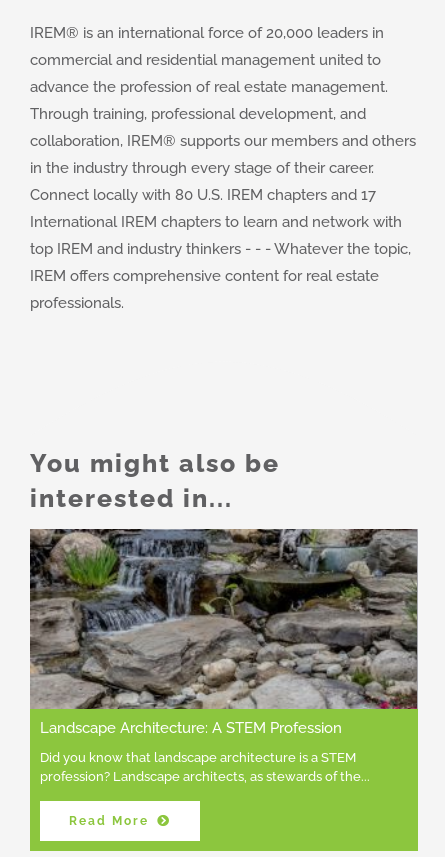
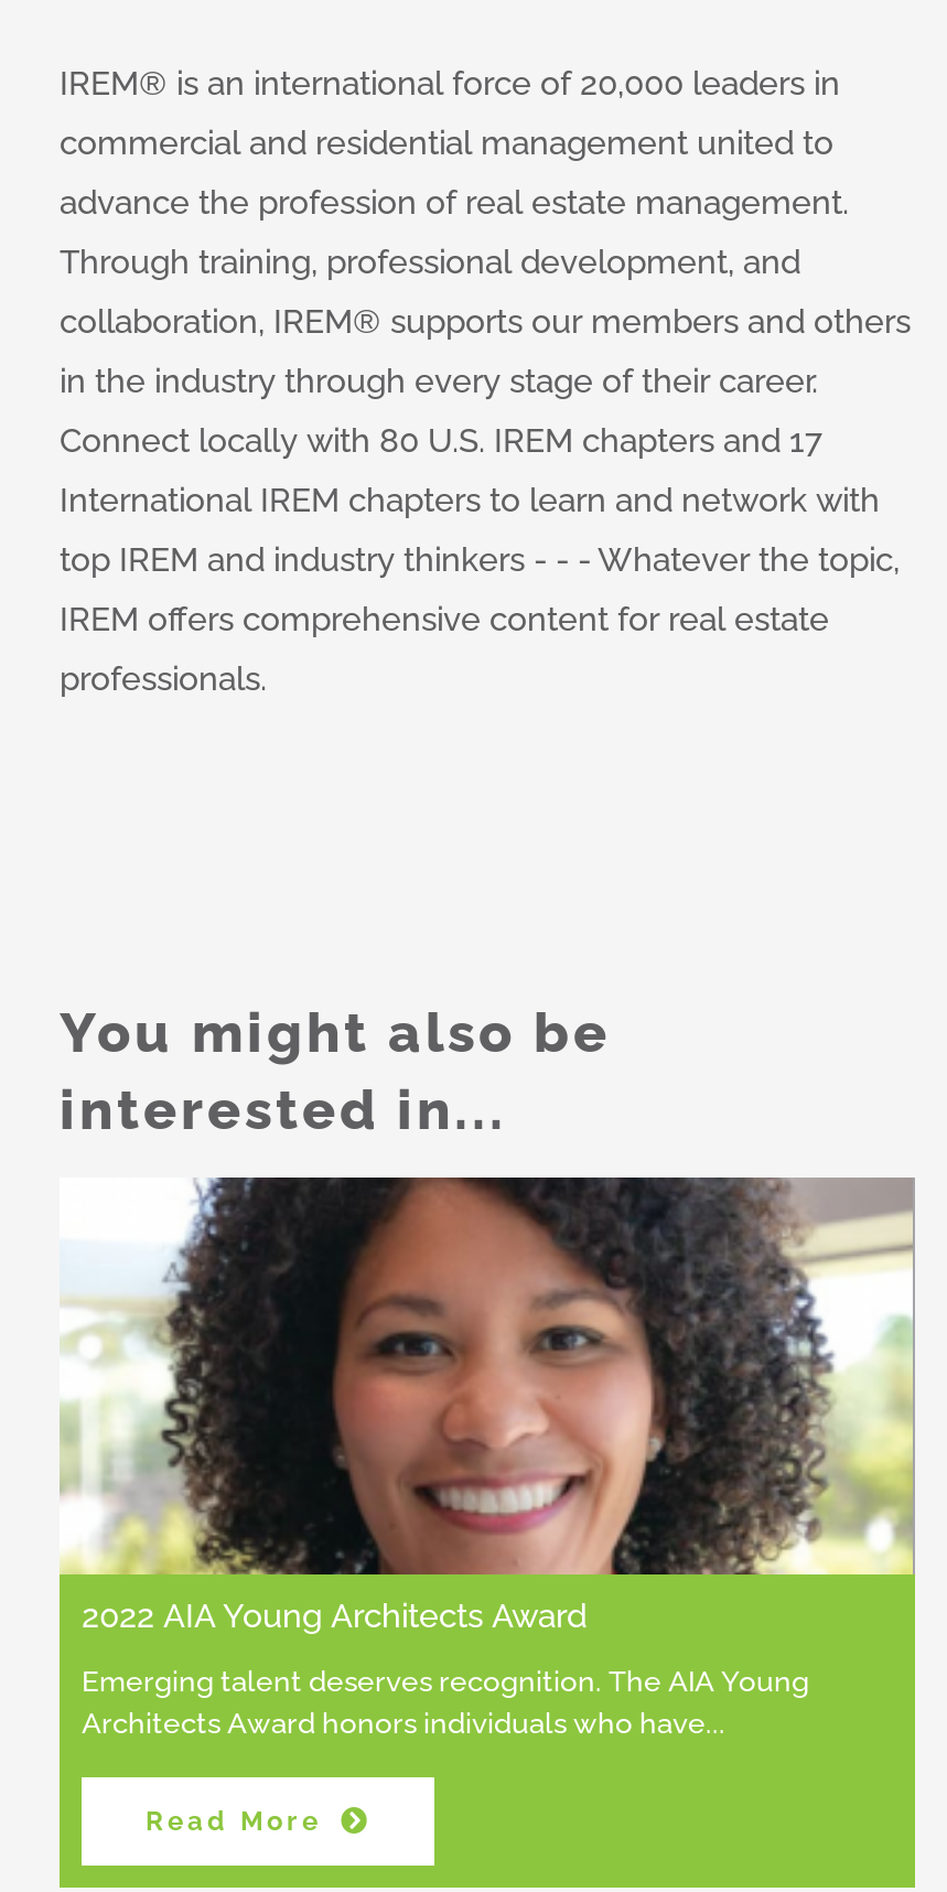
- [image]
- Landscape Architecture: A STEM Profession
+ [image]
+ 2022 AIA Young Architects Award

- Did you know that landscape architecture is a STEM
- profession? Landscape architects, as stewards of the
+ Emerging talent deserves recognition. The AIA Young
+ Architects Award honors individuals who have
